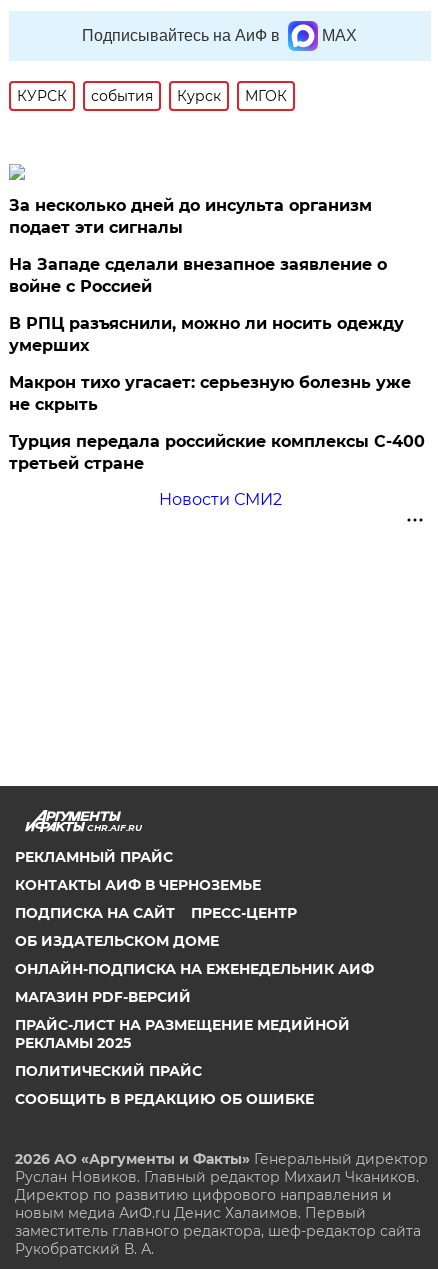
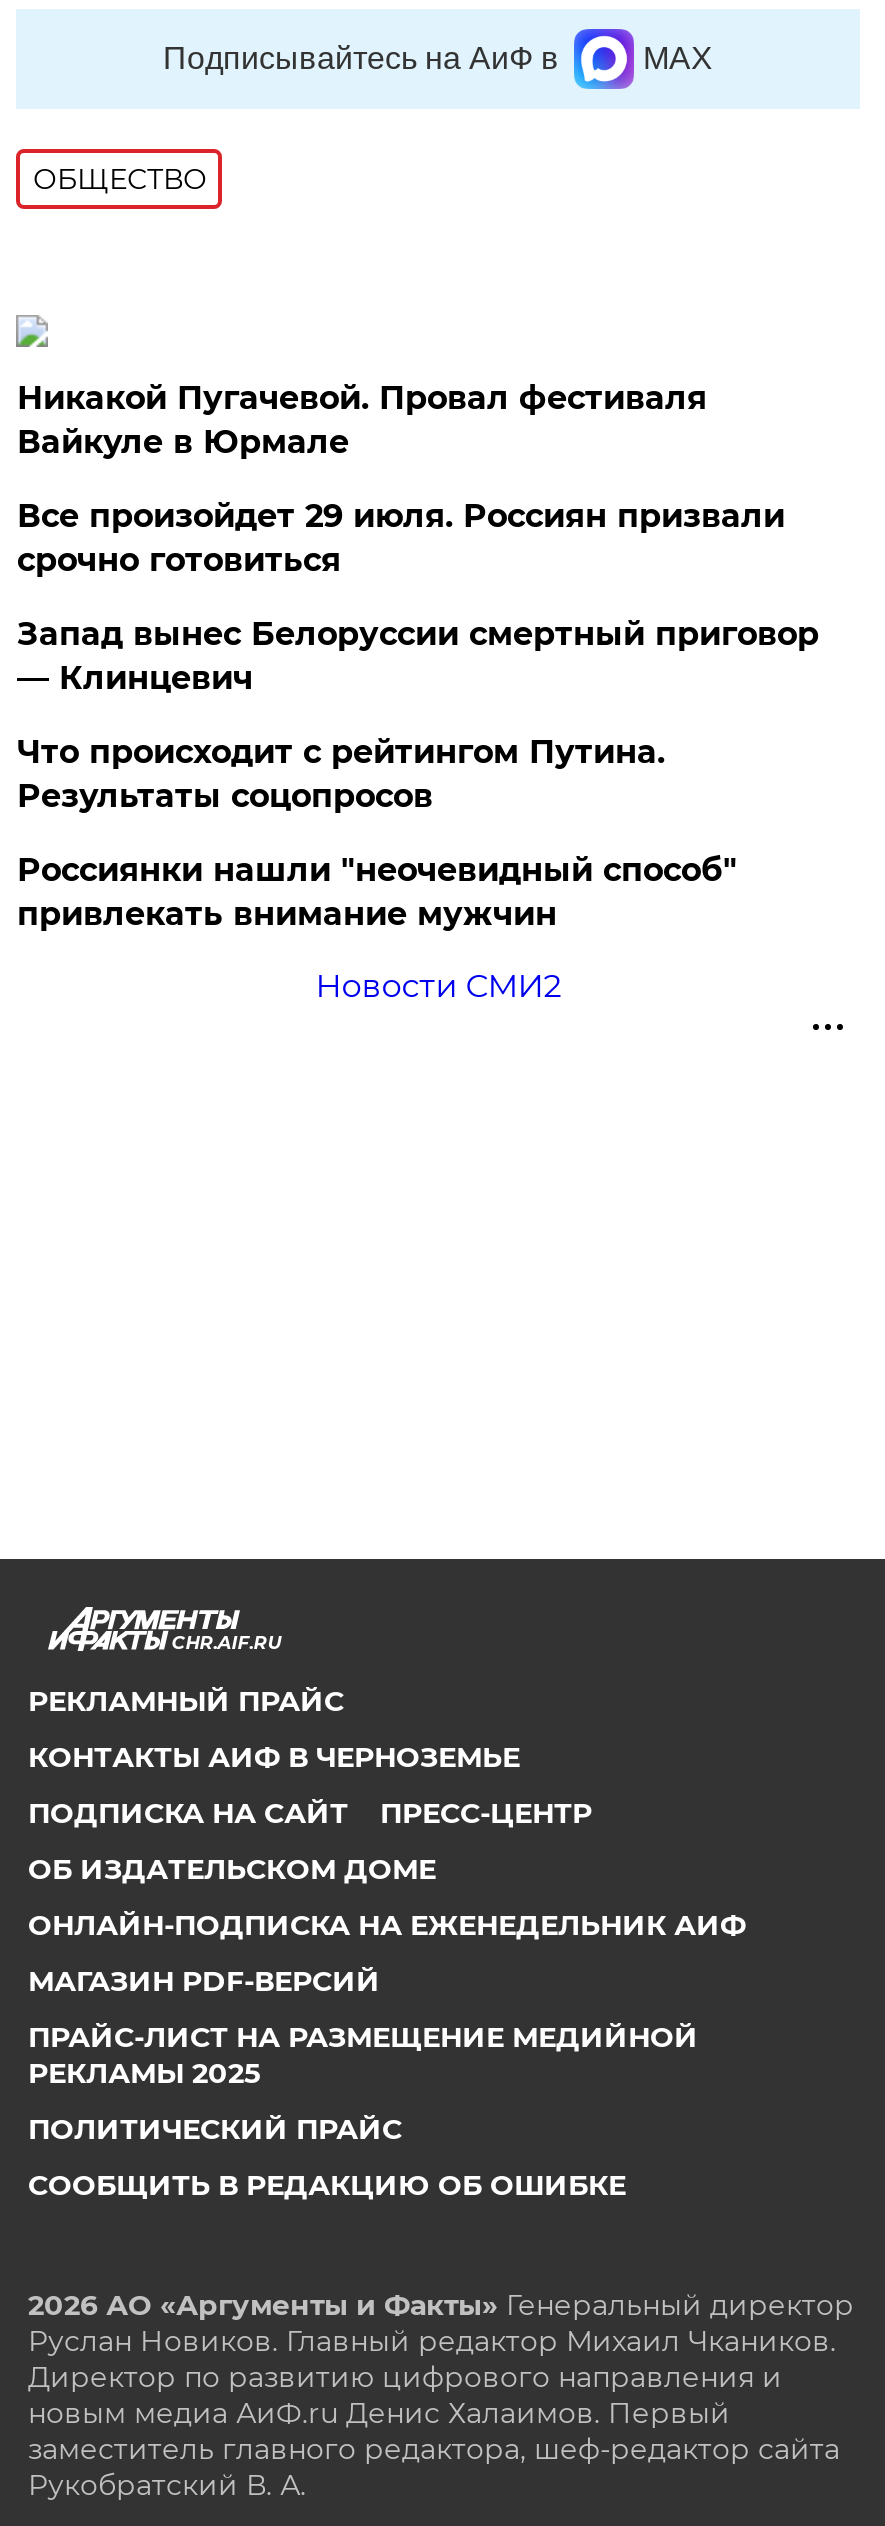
- КУРСК
- события
- Курск
- МГОК
+ ОБЩЕСТВО

- За несколько дней до инсульта организм
- подает эти сигналы
+ Никакой Пугачевой. Провал фестиваля
+ Вайкуле в Юрмале

- На Западе сделали внезапное заявление о
- войне с Россией
+ Все произойдет 29 июля. Россиян призвали
+ срочно готовиться

- В РПЦ разъяснили, можно ли носить одежду
- умерших
+ Запад вынес Белоруссии смертный приговор
+ — Клинцевич

- Макрон тихо угасает: серьезную болезнь уже
- не скрыть
+ Что происходит с рейтингом Путина.
+ Результаты соцопросов

- Турция передала российские комплексы С-400
- третьей стране
+ Россиянки нашли "неочевидный способ"
+ привлекать внимание мужчин
